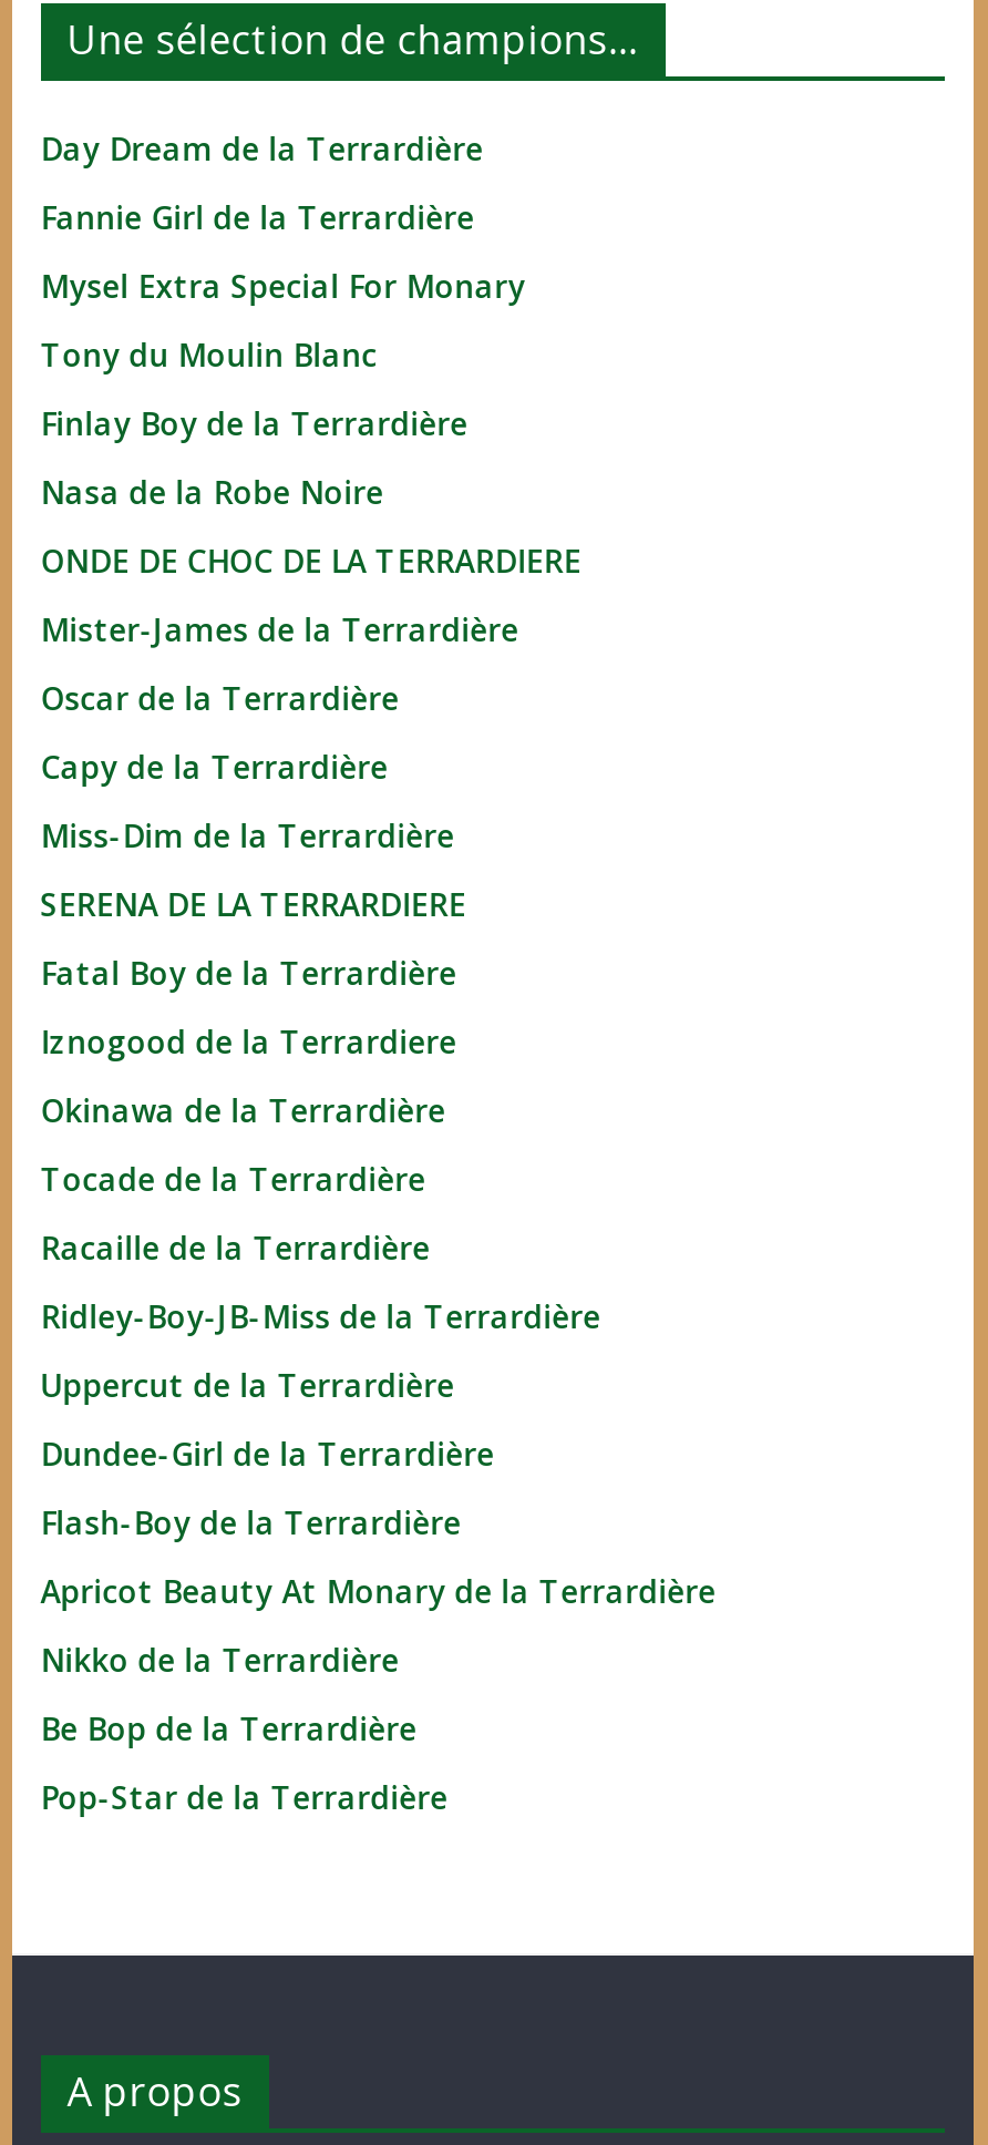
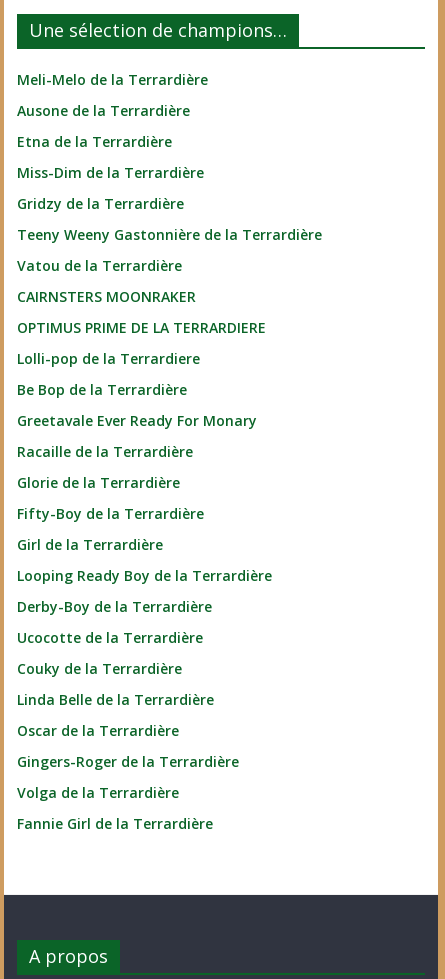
- Day Dream de la Terrardière
- Mysel Extra Special For Monary
- Tony du Moulin Blanc
- Finlay Boy de la Terrardière
- Nasa de la Robe Noire
- ONDE DE CHOC DE LA TERRARDIERE
- Mister-James de la Terrardière
- Capy de la Terrardière
+ Meli-Melo de la Terrardière
+ Ausone de la Terrardière
+ Etna de la Terrardière

moved down: Fannie Girl de la Terrardière

moved down: Oscar de la Terrardière

moved up: Miss-Dim de la Terrardière

- SERENA DE LA TERRARDIERE
- Fatal Boy de la Terrardière
- Iznogood de la Terrardiere
- Okinawa de la Terrardière
- Tocade de la Terrardière
- Ridley-Boy-JB-Miss de la Terrardière
- Uppercut de la Terrardière
- Dundee-Girl de la Terrardière
- Flash-Boy de la Terrardière
- Apricot Beauty At Monary de la Terrardière
- Nikko de la Terrardière
+ Gridzy de la Terrardière
+ Teeny Weeny Gastonnière de la Terrardière
+ Vatou de la Terrardière
+ CAIRNSTERS MOONRAKER
+ OPTIMUS PRIME DE LA TERRARDIERE
+ Lolli-pop de la Terrardiere

moved down: Racaille de la Terrardière

moved up: Be Bop de la Terrardière

- Pop-Star de la Terrardière
+ Greetavale Ever Ready For Monary
+ Glorie de la Terrardière
+ Fifty-Boy de la Terrardière
+ Girl de la Terrardière
+ Looping Ready Boy de la Terrardière
+ Derby-Boy de la Terrardière
+ Ucocotte de la Terrardière
+ Couky de la Terrardière
+ Linda Belle de la Terrardière
+ Gingers-Roger de la Terrardière
+ Volga de la Terrardière
